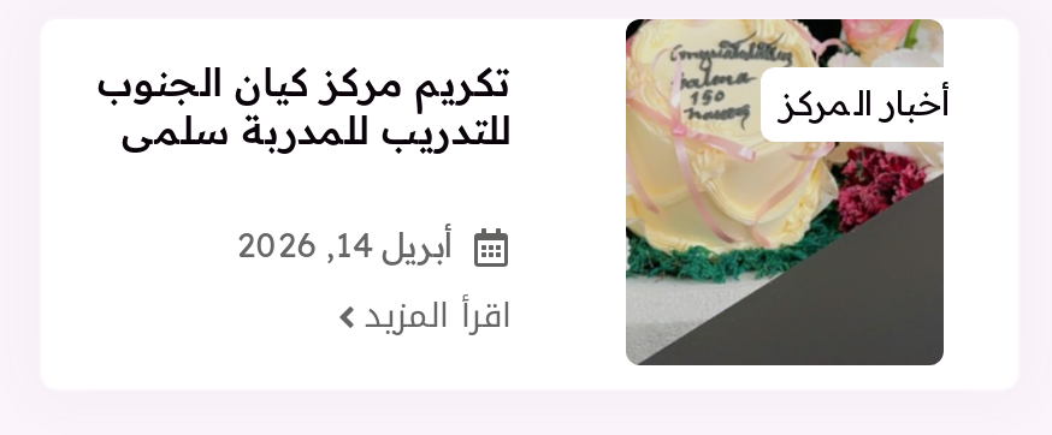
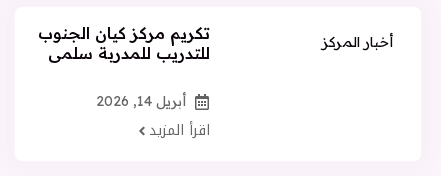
- [image]
